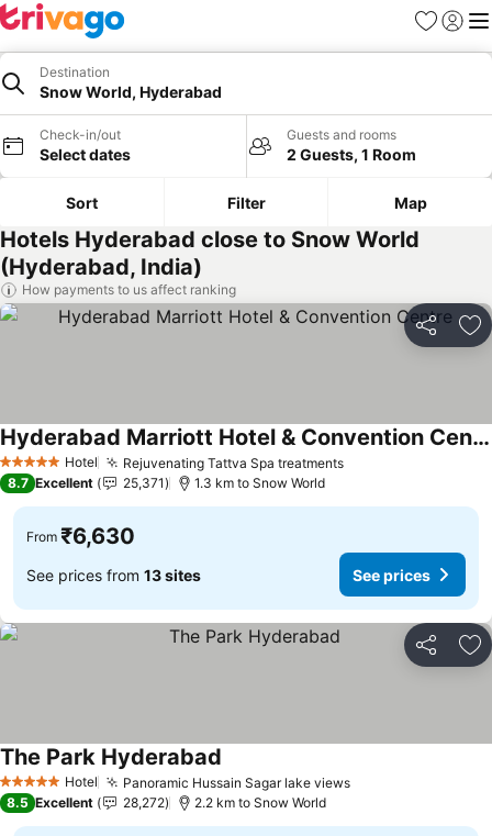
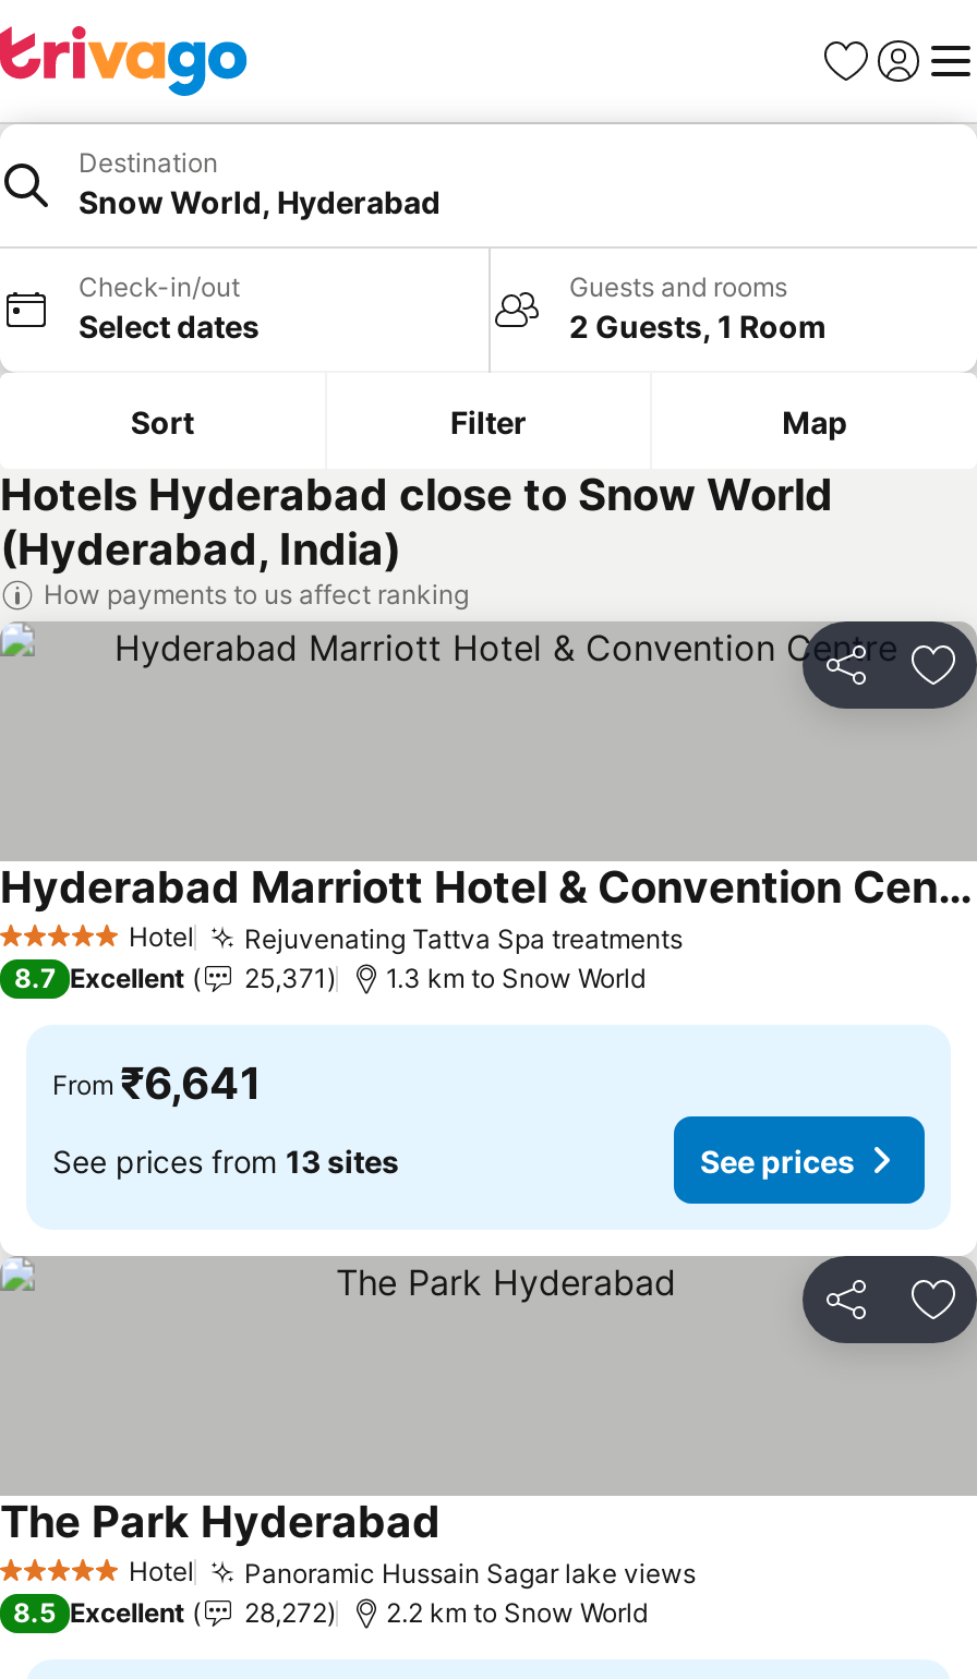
- From ₹6,630
+ From ₹6,641
